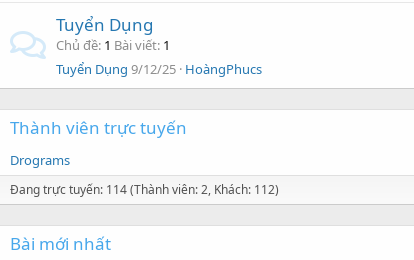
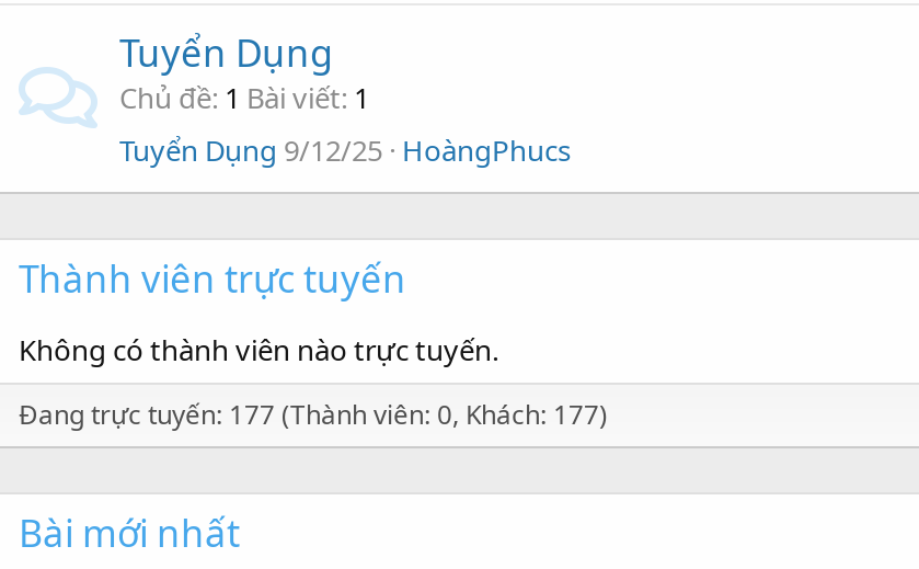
- Drograms
+ Không có thành viên nào trực tuyến.

- Đang trực tuyến: 114 (Thành viên: 2, Khách: 112)
+ Đang trực tuyến: 177 (Thành viên: 0, Khách: 177)
